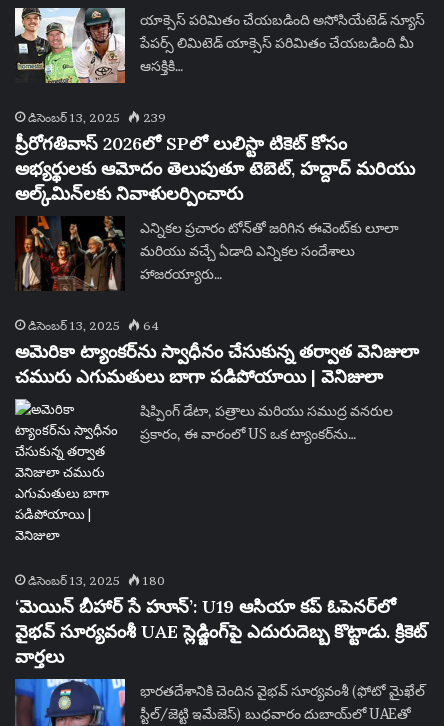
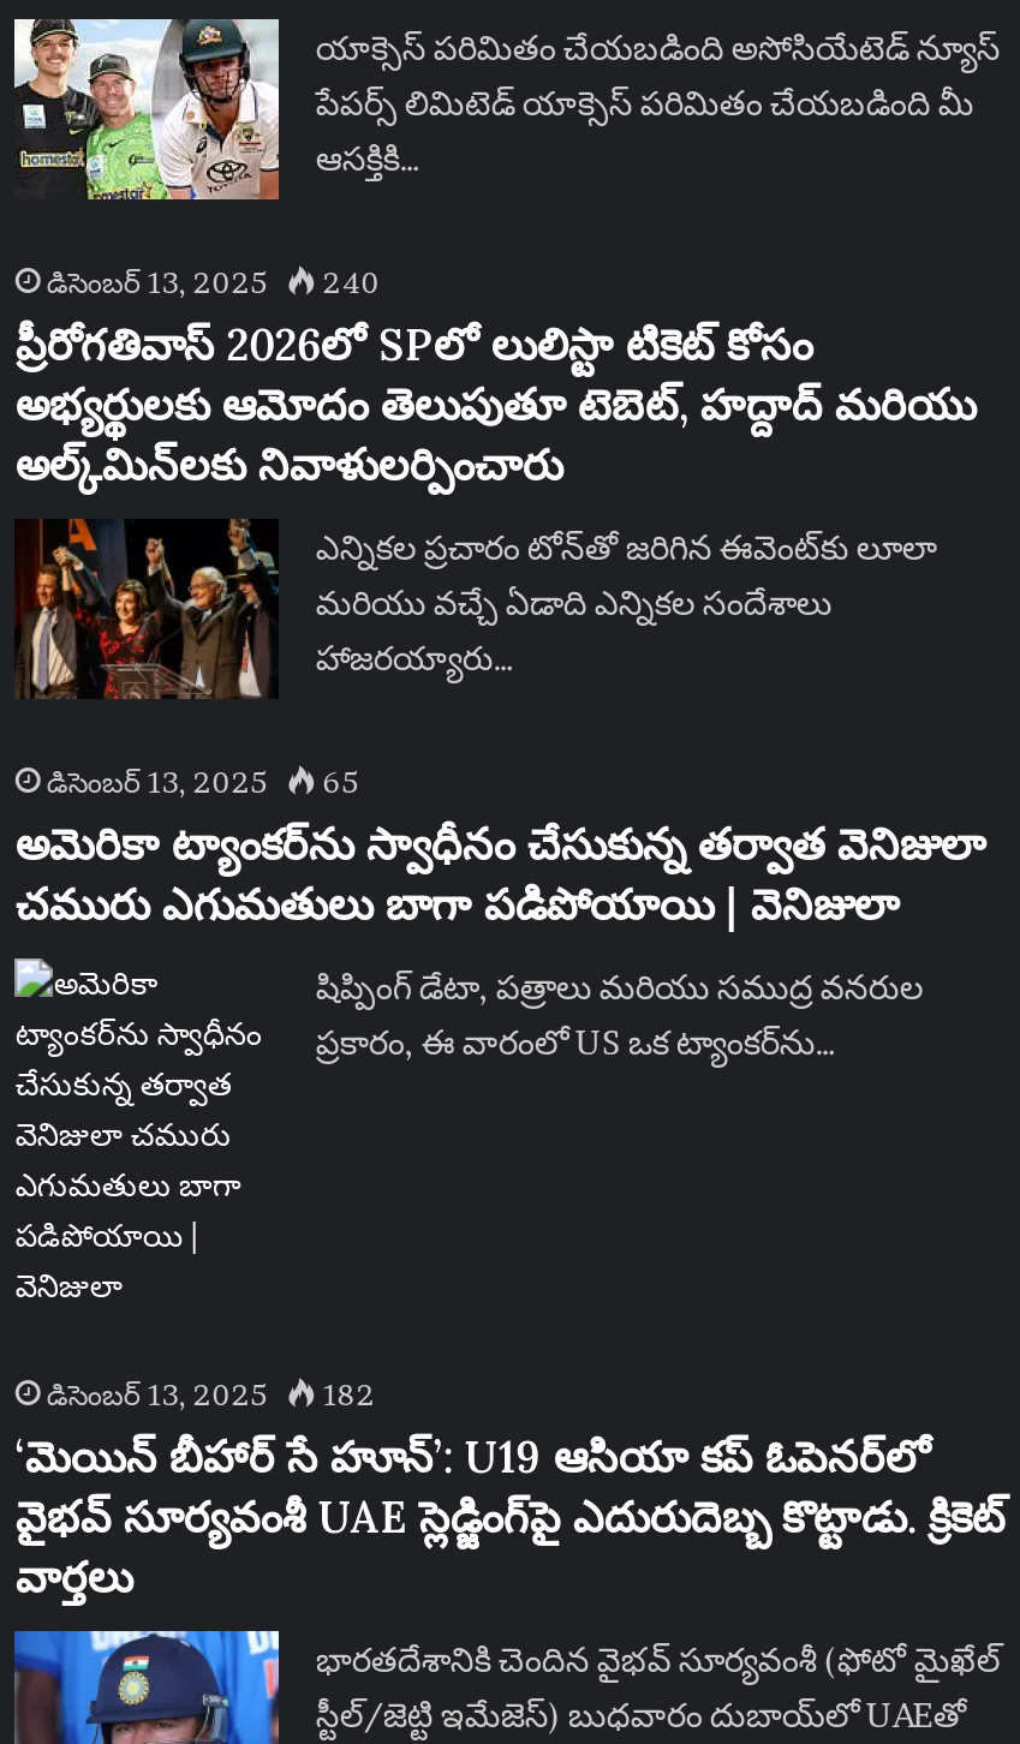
- డిసెంబర్ 13, 2025 239
+ డిసెంబర్ 13, 2025 240

- డిసెంబర్ 13, 2025 64
+ డిసెంబర్ 13, 2025 65

- డిసెంబర్ 13, 2025 180
+ డిసెంబర్ 13, 2025 182
